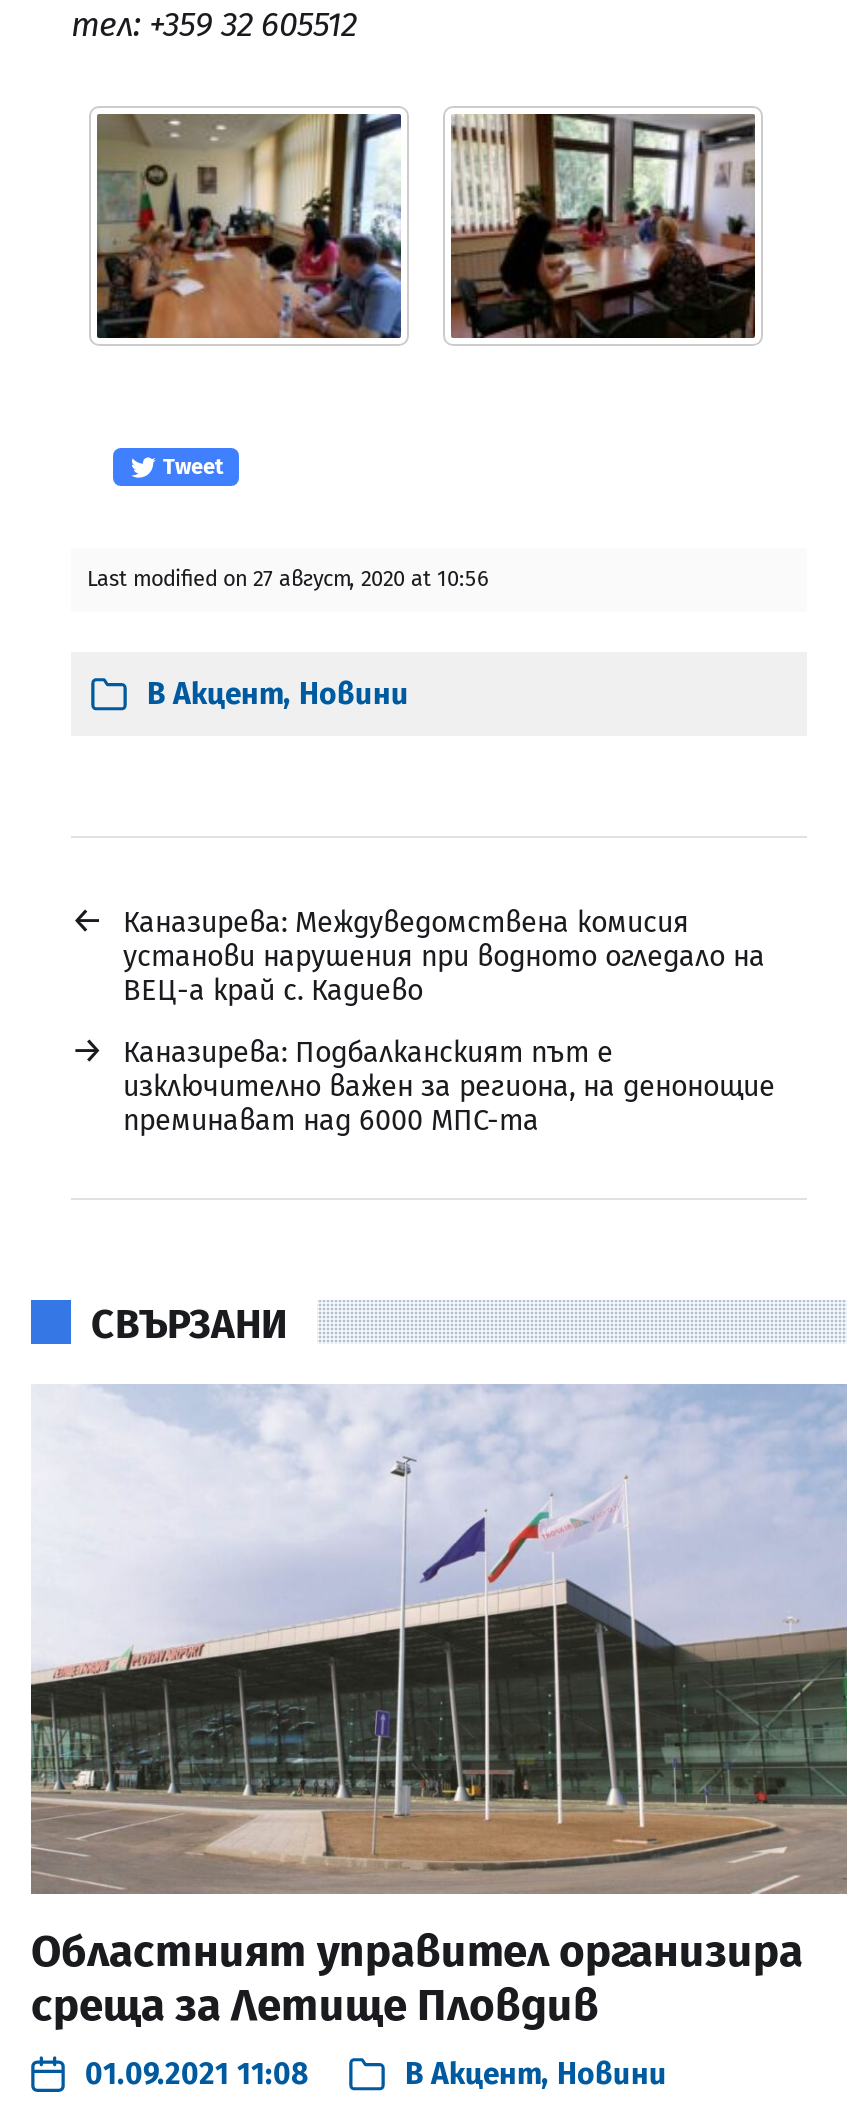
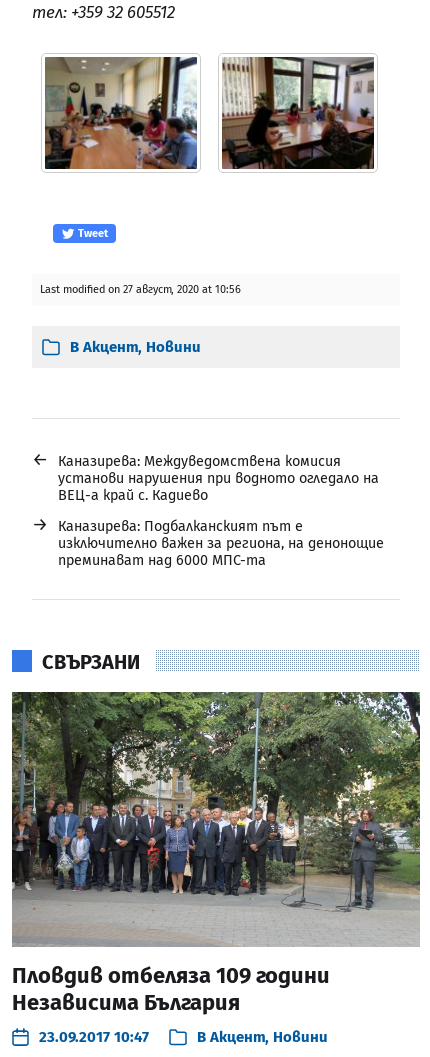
- [image]
- Областният управител организира
- среща за Летище Пловдив
- 01.09.2021 11:08
+ [image]
+ Пловдив отбеляза 109 години
+ Независима България
+ 23.09.2017 10:47
